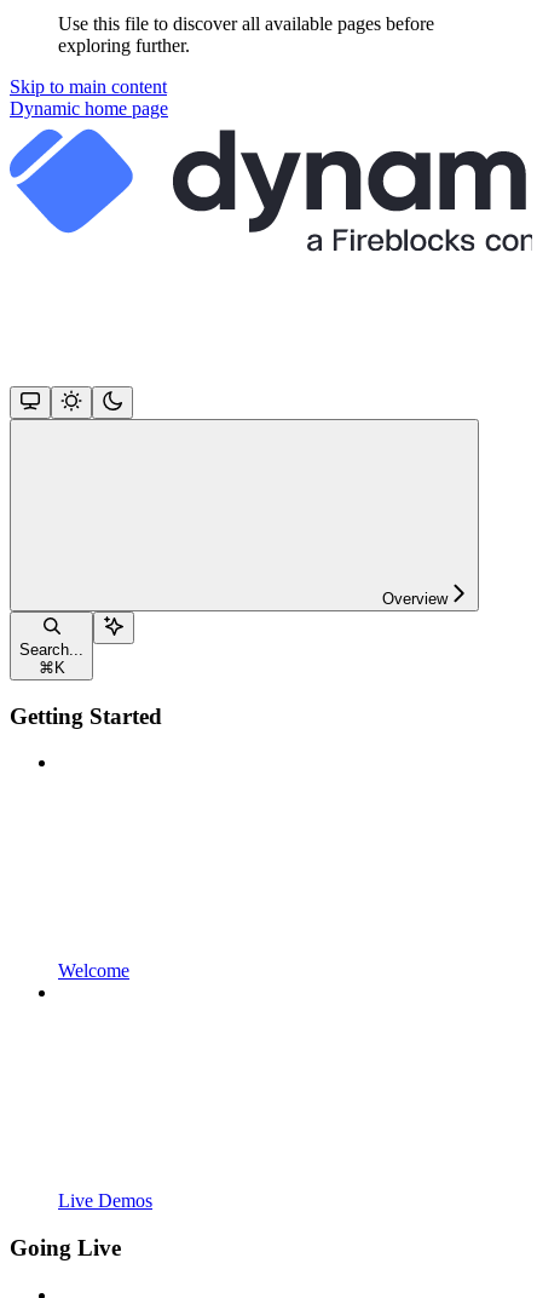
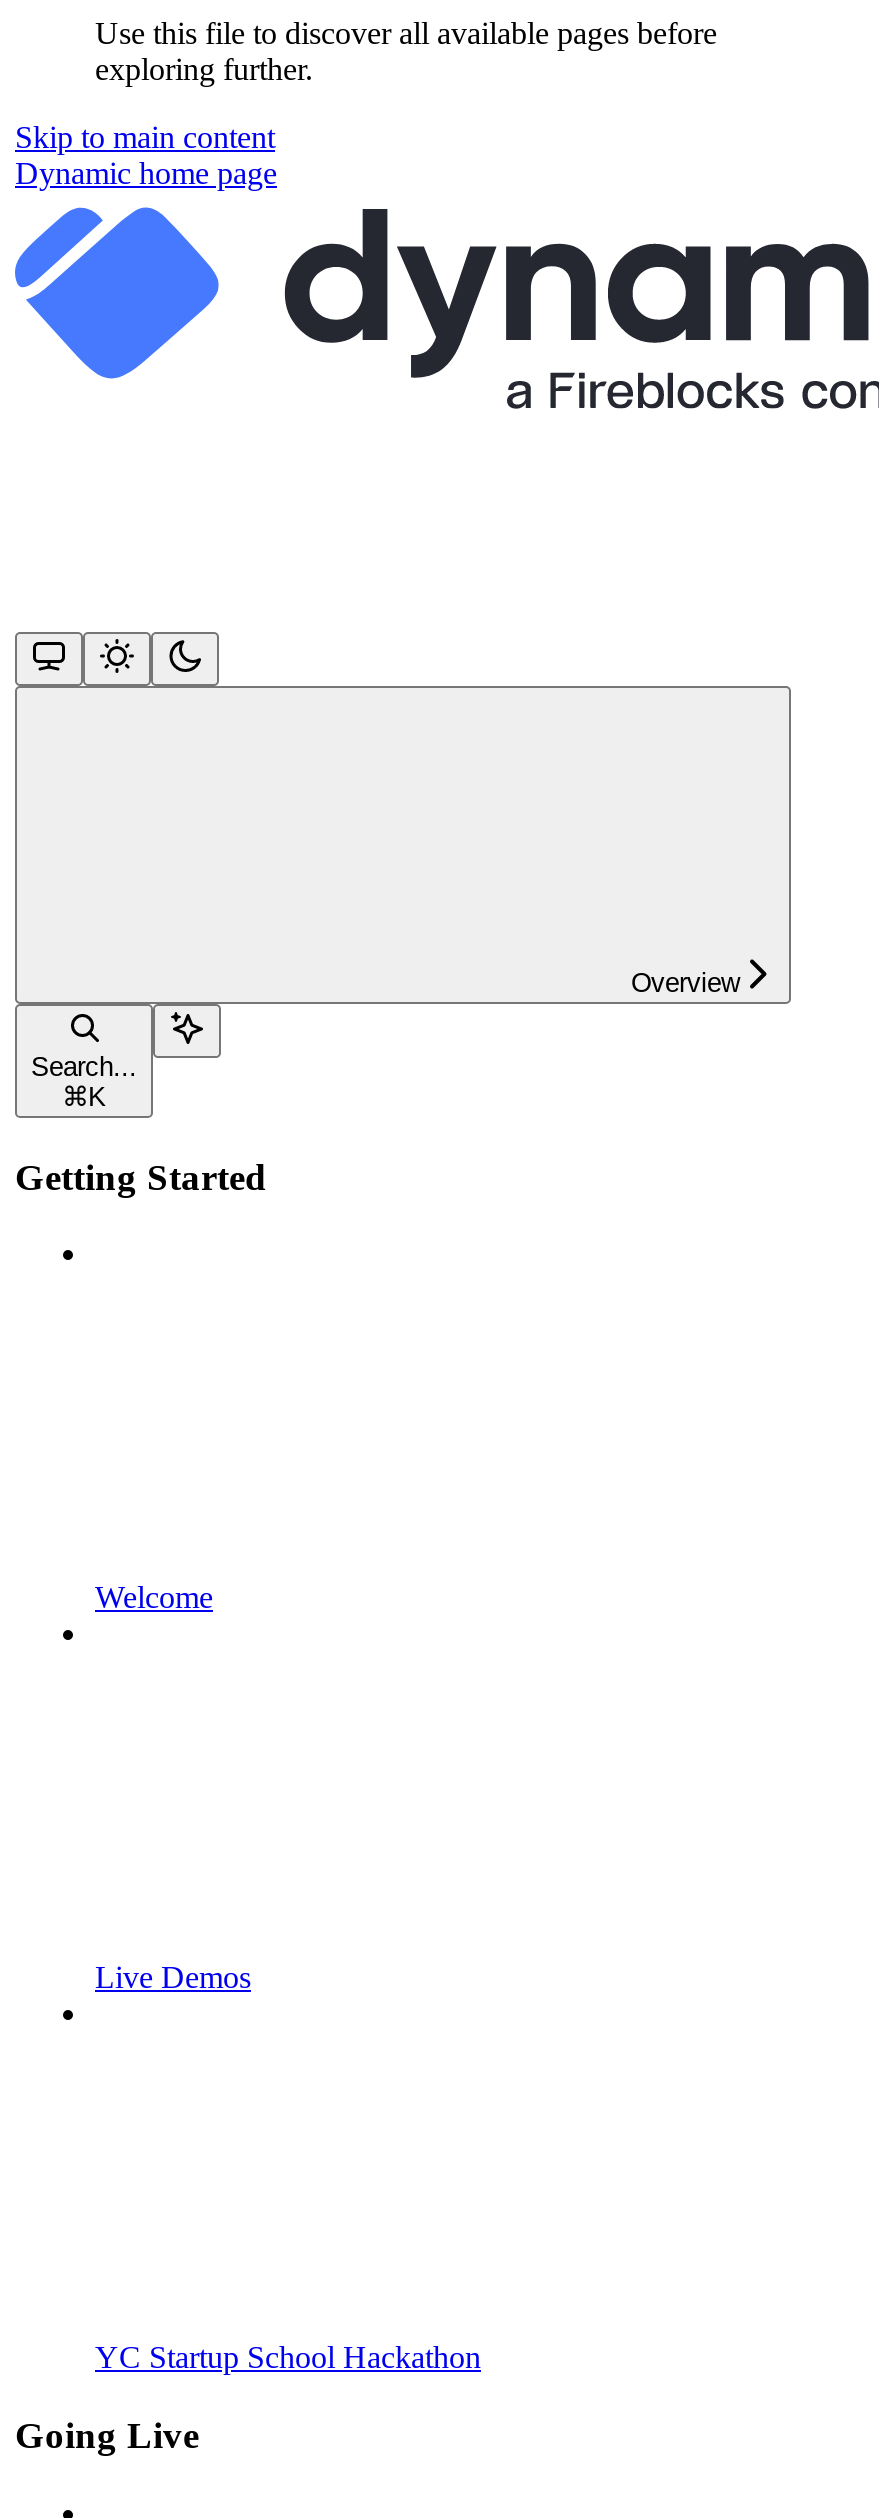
+ YC Startup School Hackathon
